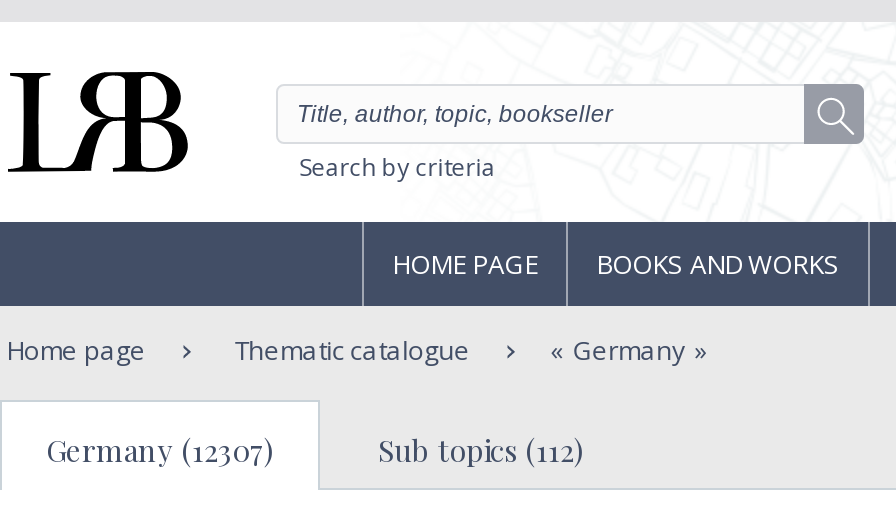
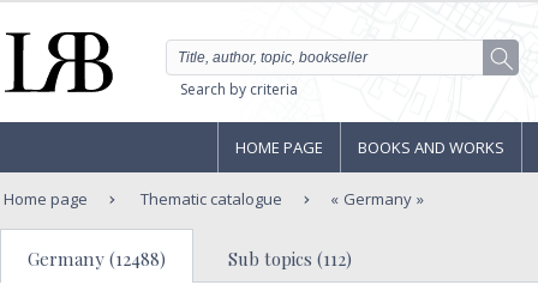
- Germany (12307)
+ Germany (12488)
